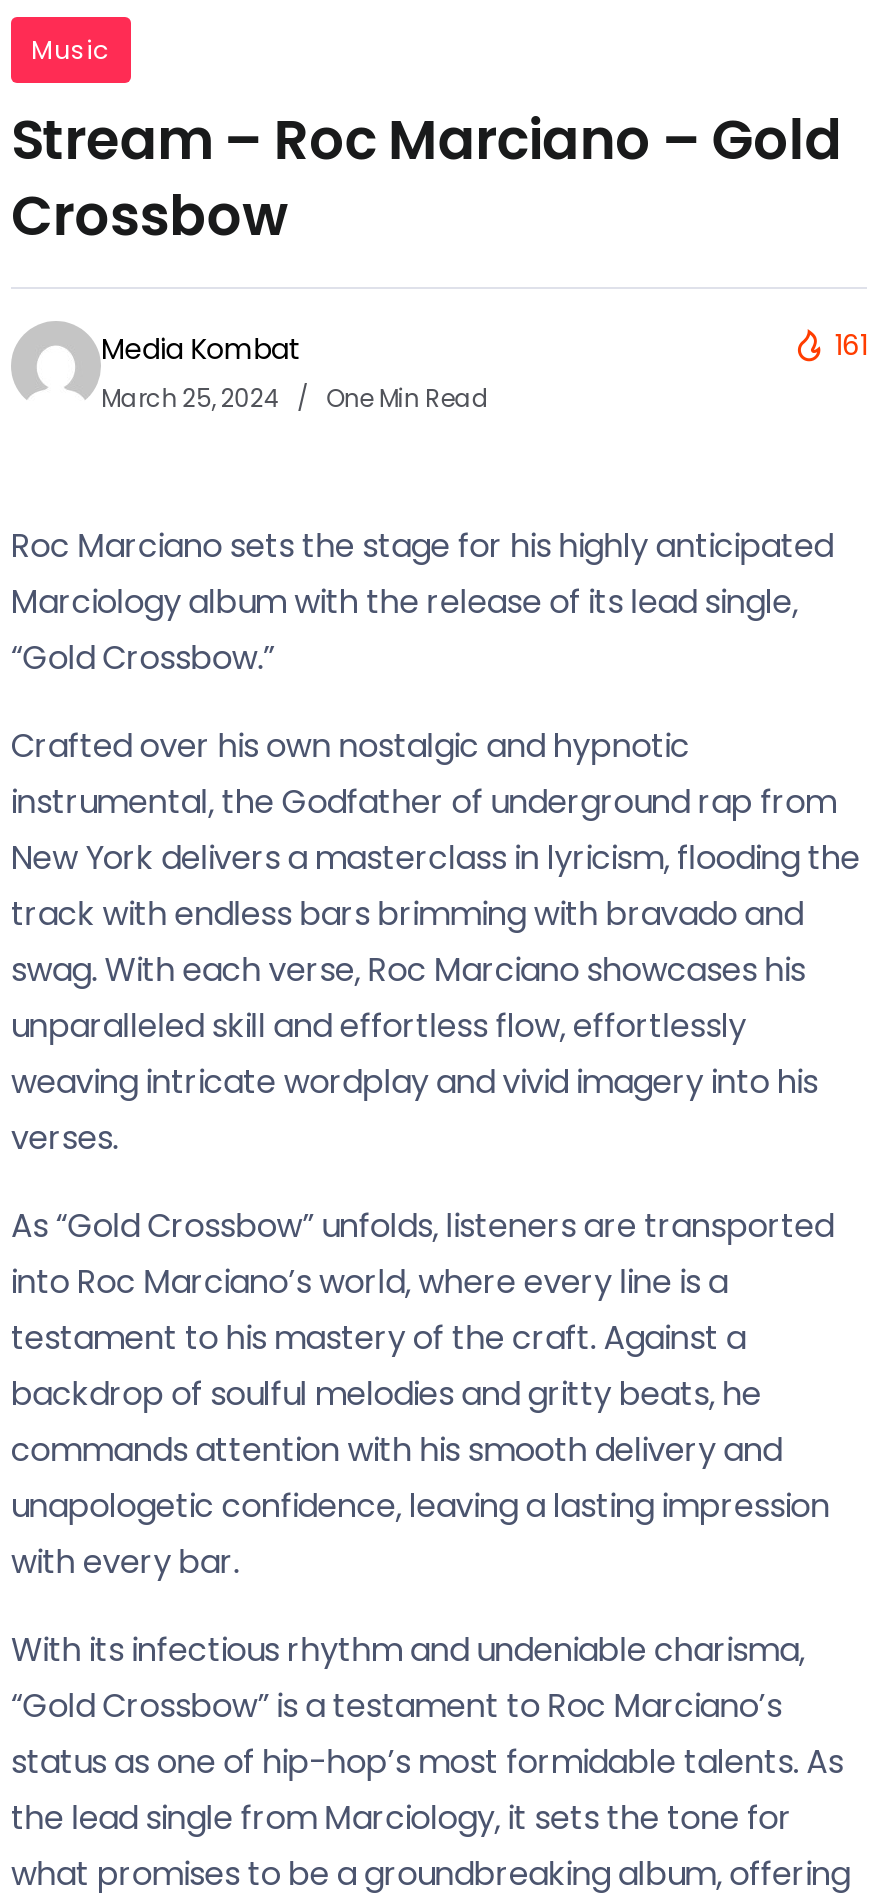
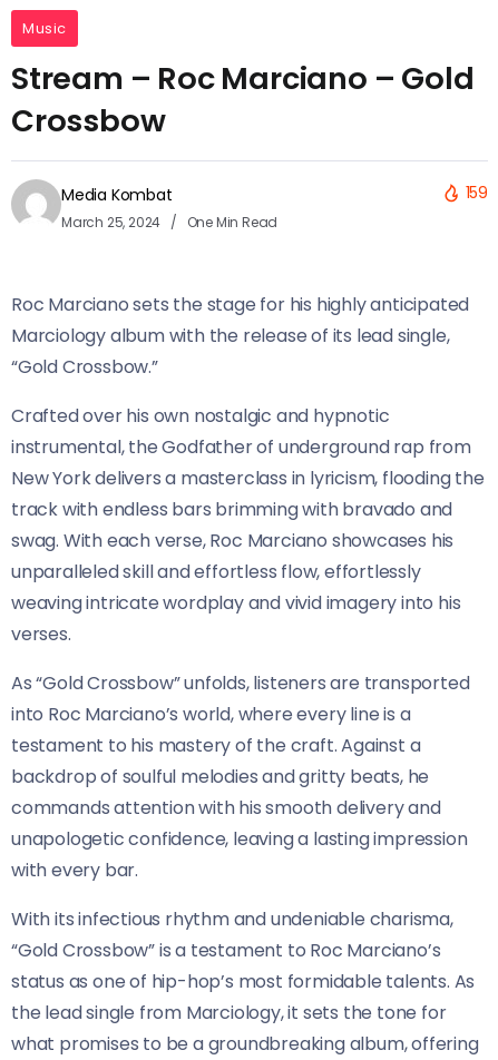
- 161
+ 159
